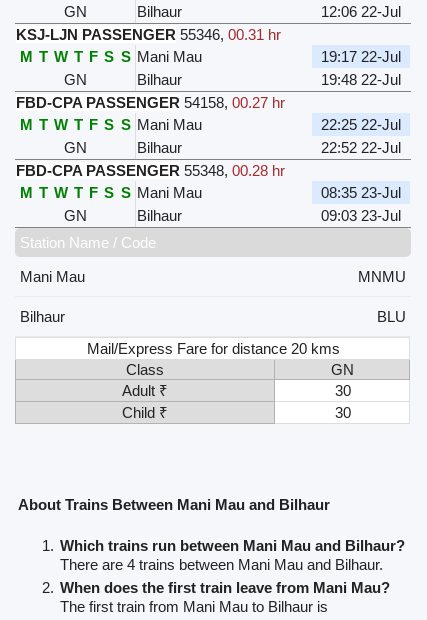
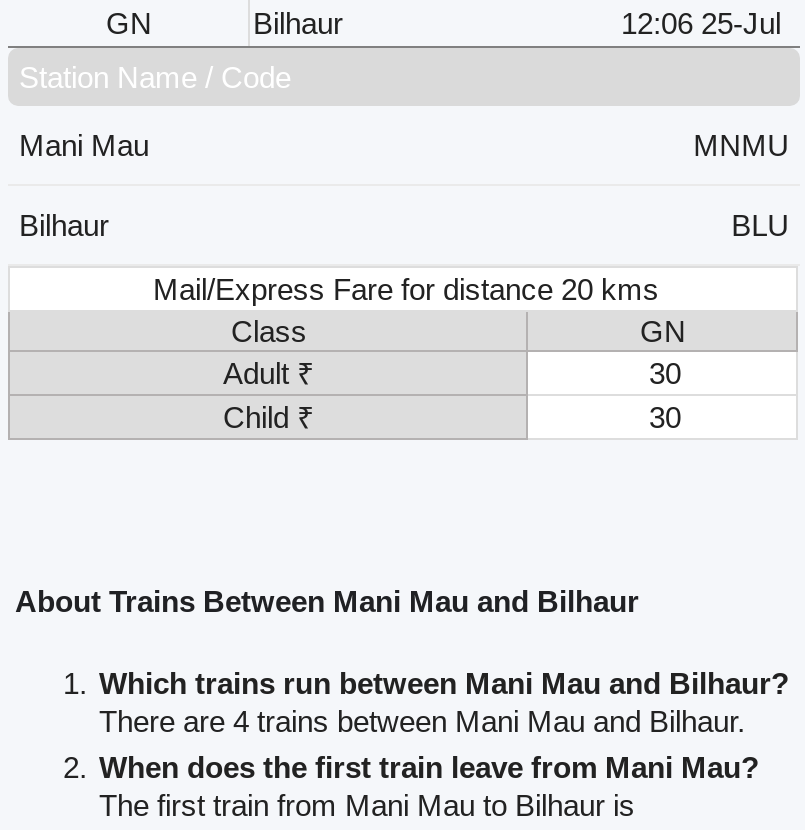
- 12:06 22-Jul
- KSJ-LJN PASSENGER 55346, 00.31 hr
- M T W T F S S Mani Mau
- 19:17 22-Jul
- GN
- Bilhaur
- 19:48 22-Jul
- FBD-CPA PASSENGER 54158, 00.27 hr
- M T W T F S S Mani Mau
- 22:25 22-Jul
- GN
- Bilhaur
- 22:52 22-Jul
- FBD-CPA PASSENGER 55348, 00.28 hr
- M T W T F S S Mani Mau
- 08:35 23-Jul
- GN
- Bilhaur
- 09:03 23-Jul
+ 12:06 25-Jul
